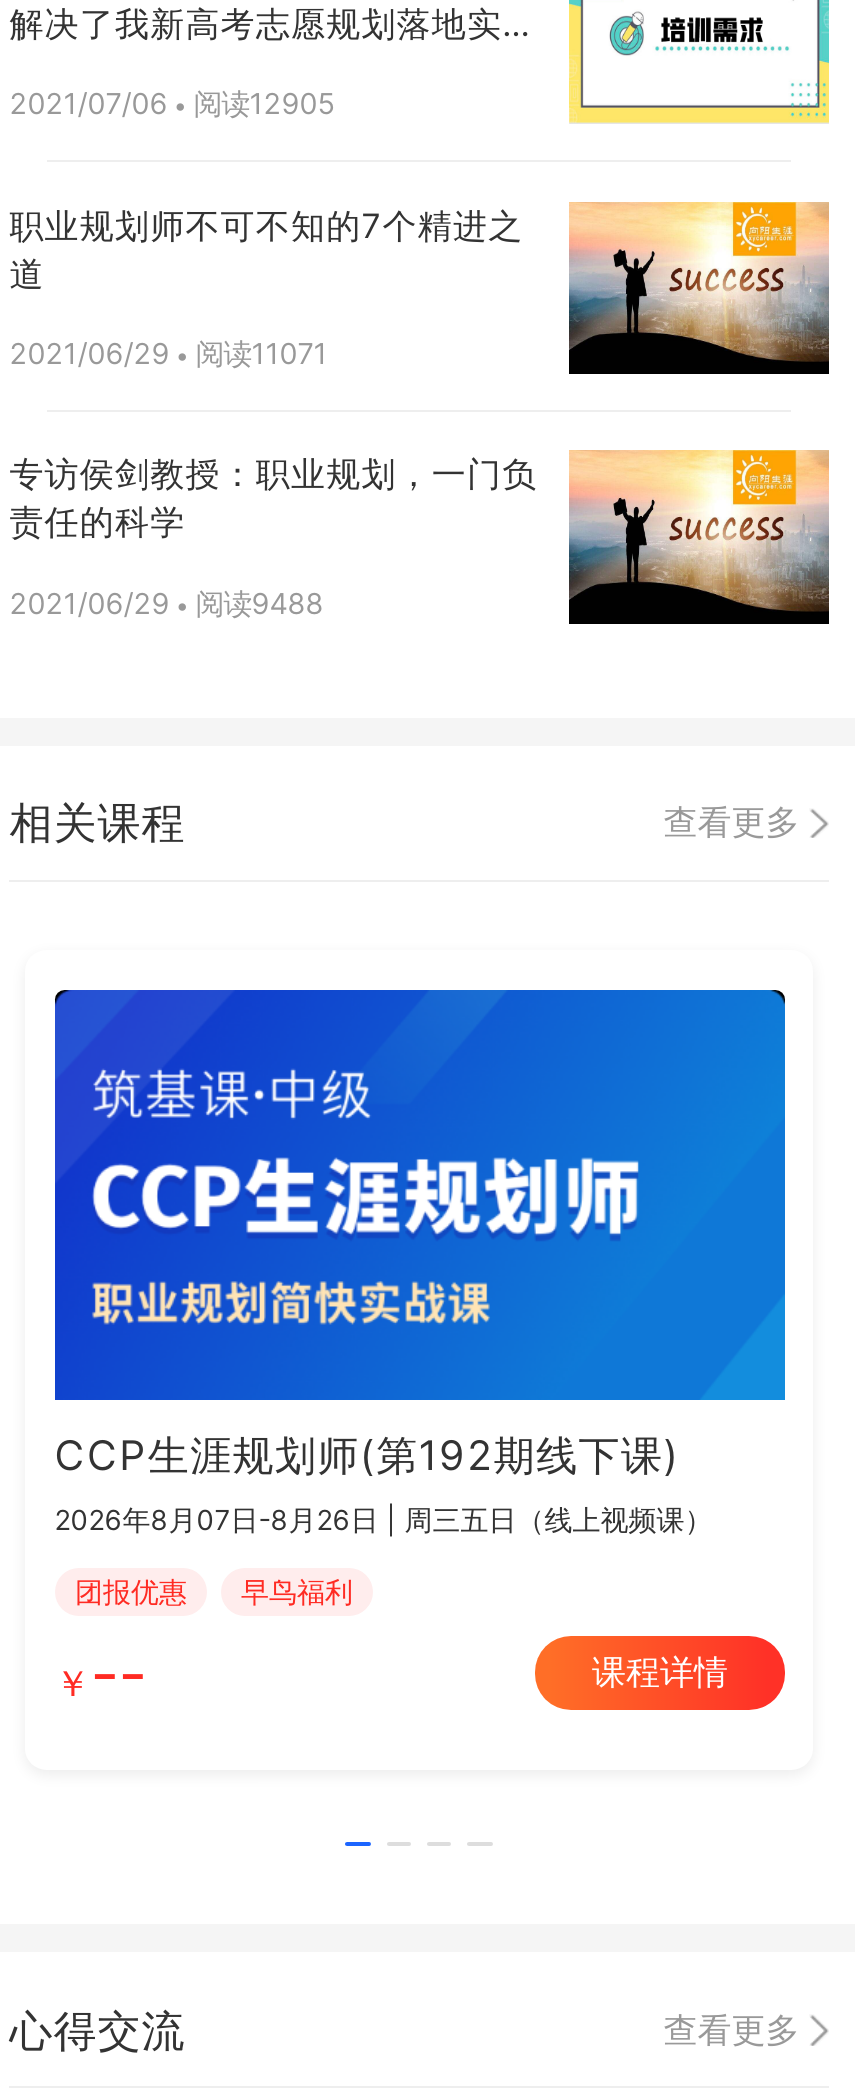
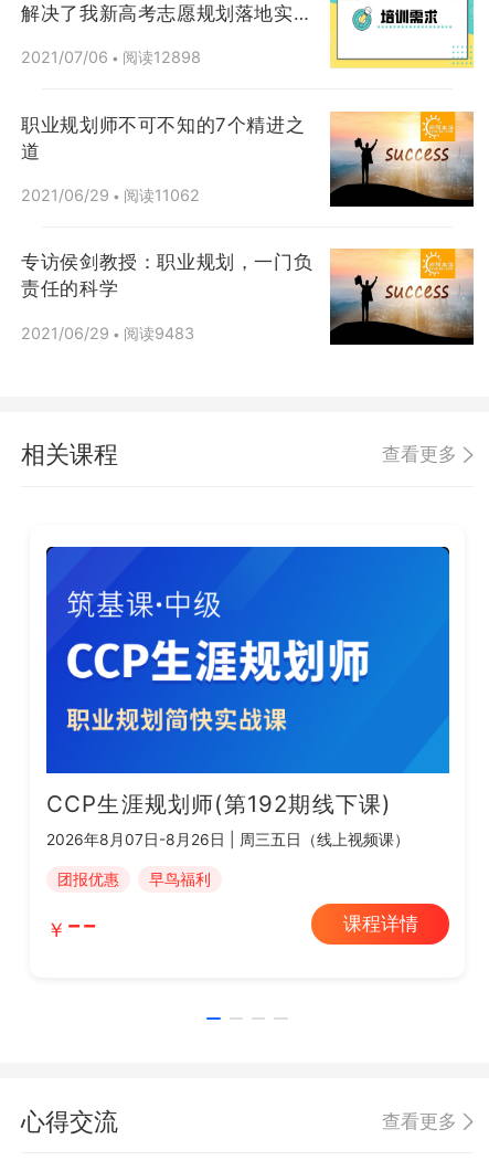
- 2021/07/06 •阅读12905
+ 2021/07/06 •阅读12898

- 2021/06/29 •阅读11071
+ 2021/06/29 •阅读11062

- 2021/06/29 •阅读9488
+ 2021/06/29 •阅读9483
